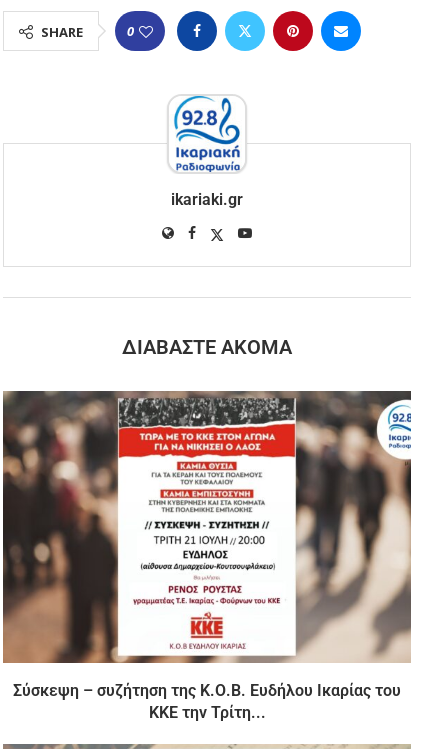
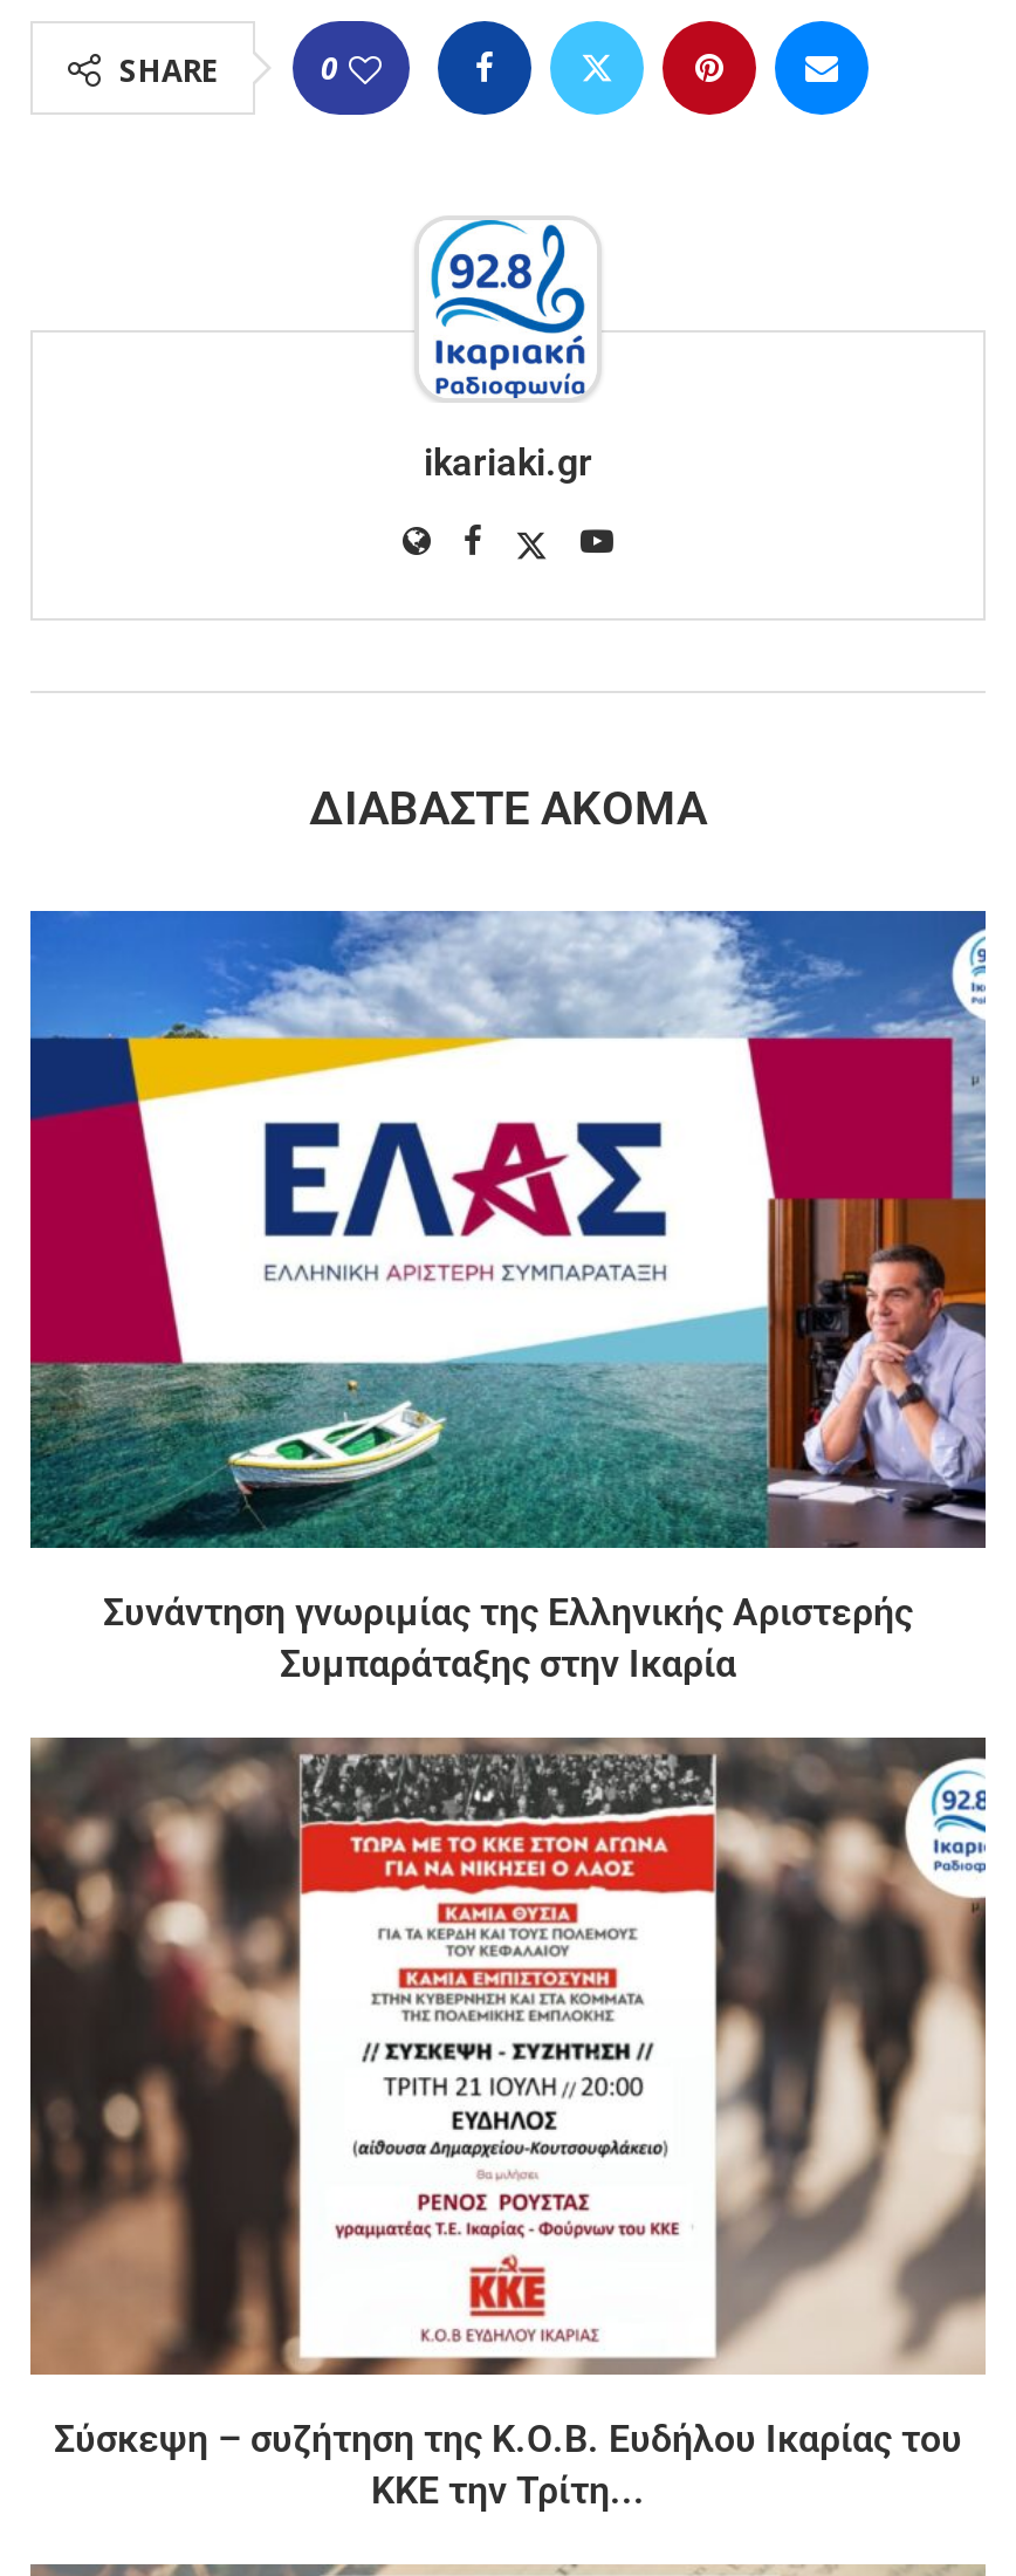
+ [image]
+ Συνάντηση γνωριμίας της Ελληνικής Αριστερής
+ Συμπαράταξης στην Ικαρία
